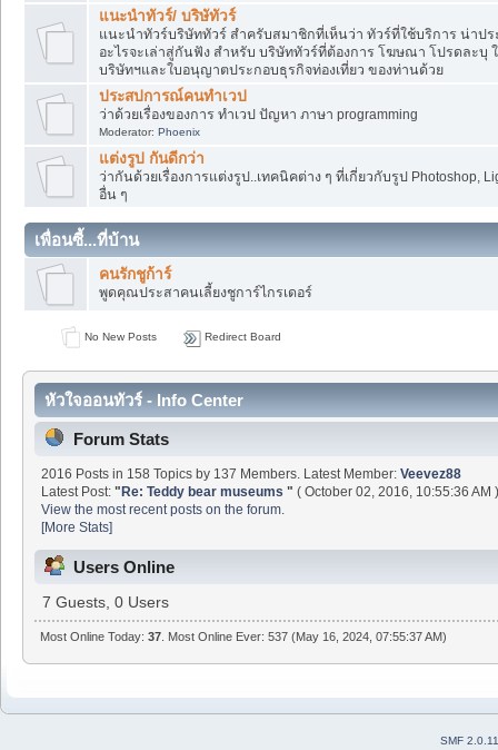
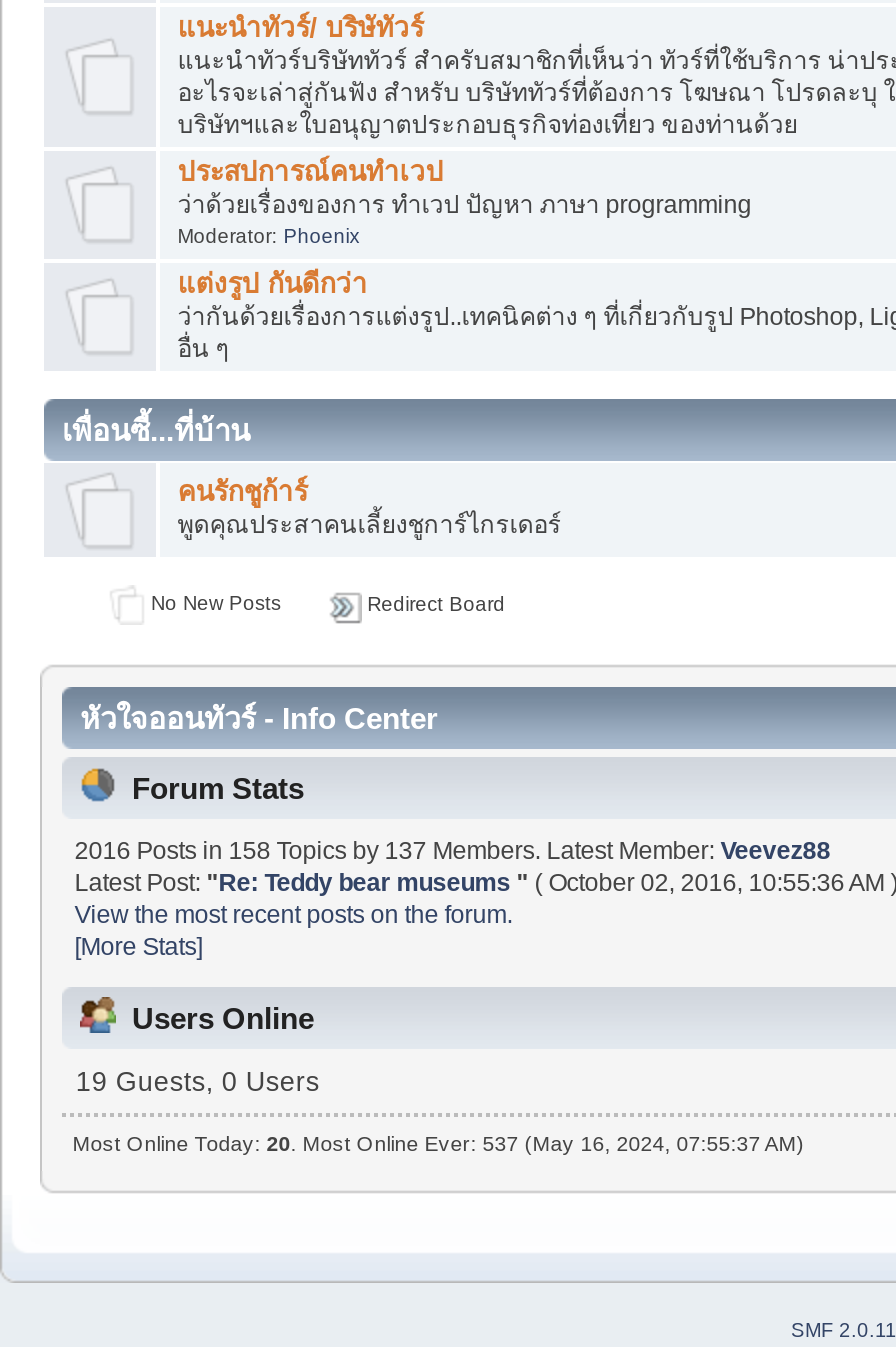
- 7 Guests, 0 Users
+ 19 Guests, 0 Users

- Most Online Today: 37. Most Online Ever: 537 (May 16, 2024, 07:55:37 AM)
+ Most Online Today: 20. Most Online Ever: 537 (May 16, 2024, 07:55:37 AM)
